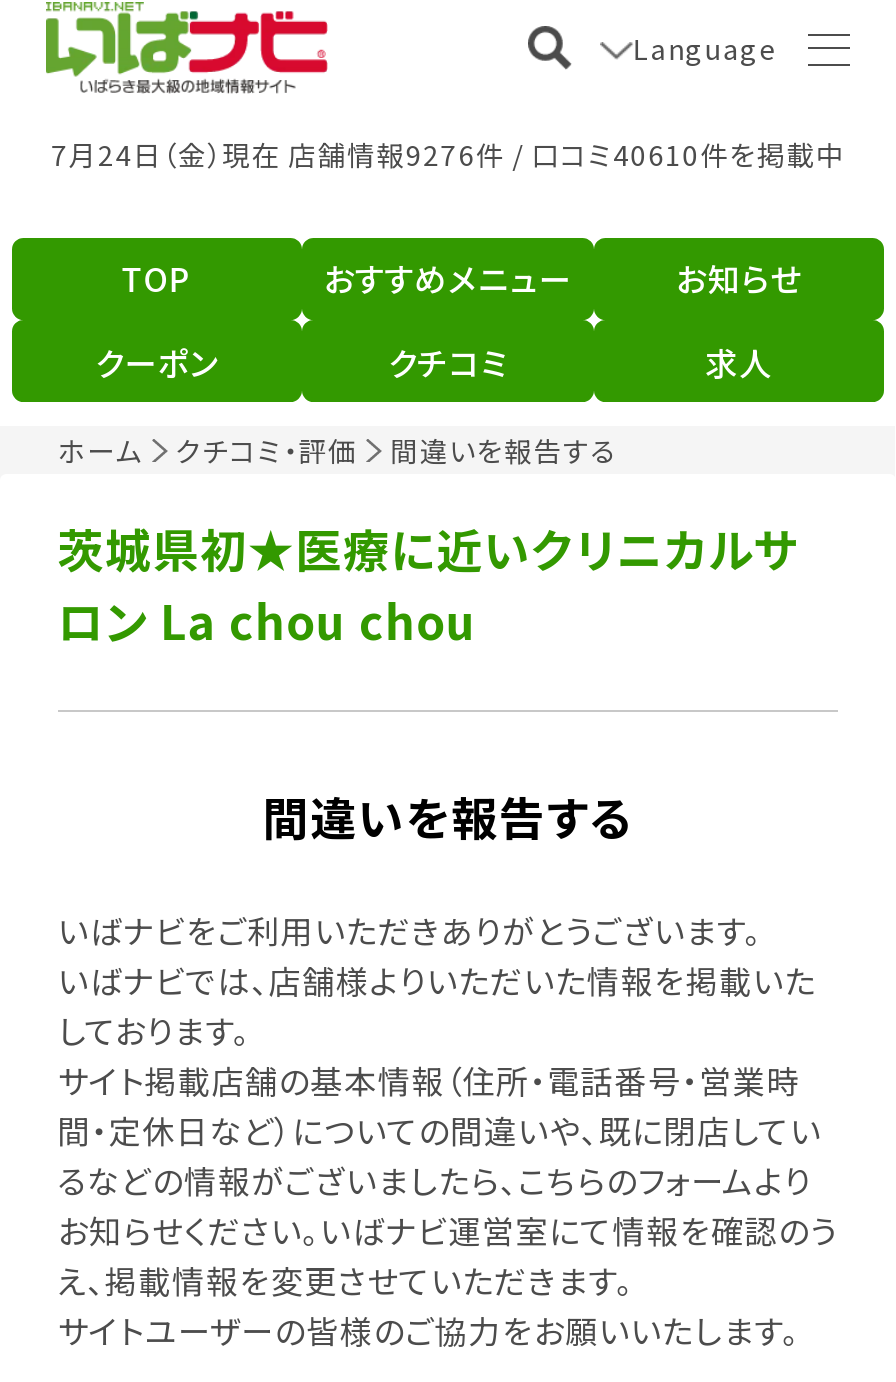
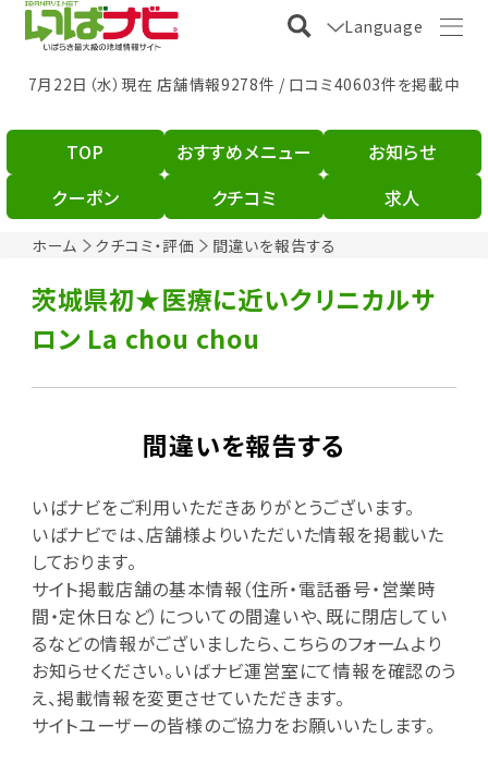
- 7月24日（金）現在 店舗情報9276件 / 口コミ40610件を掲載中
+ 7月22日（水）現在 店舗情報9278件 / 口コミ40603件を掲載中
